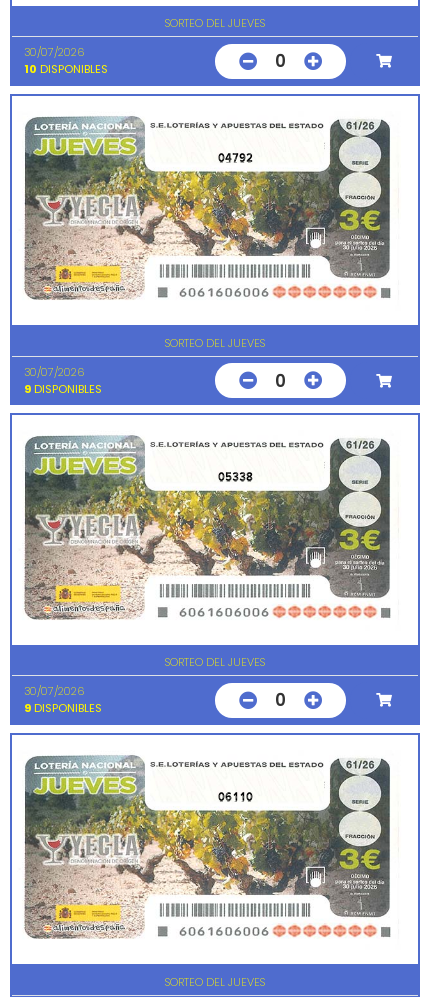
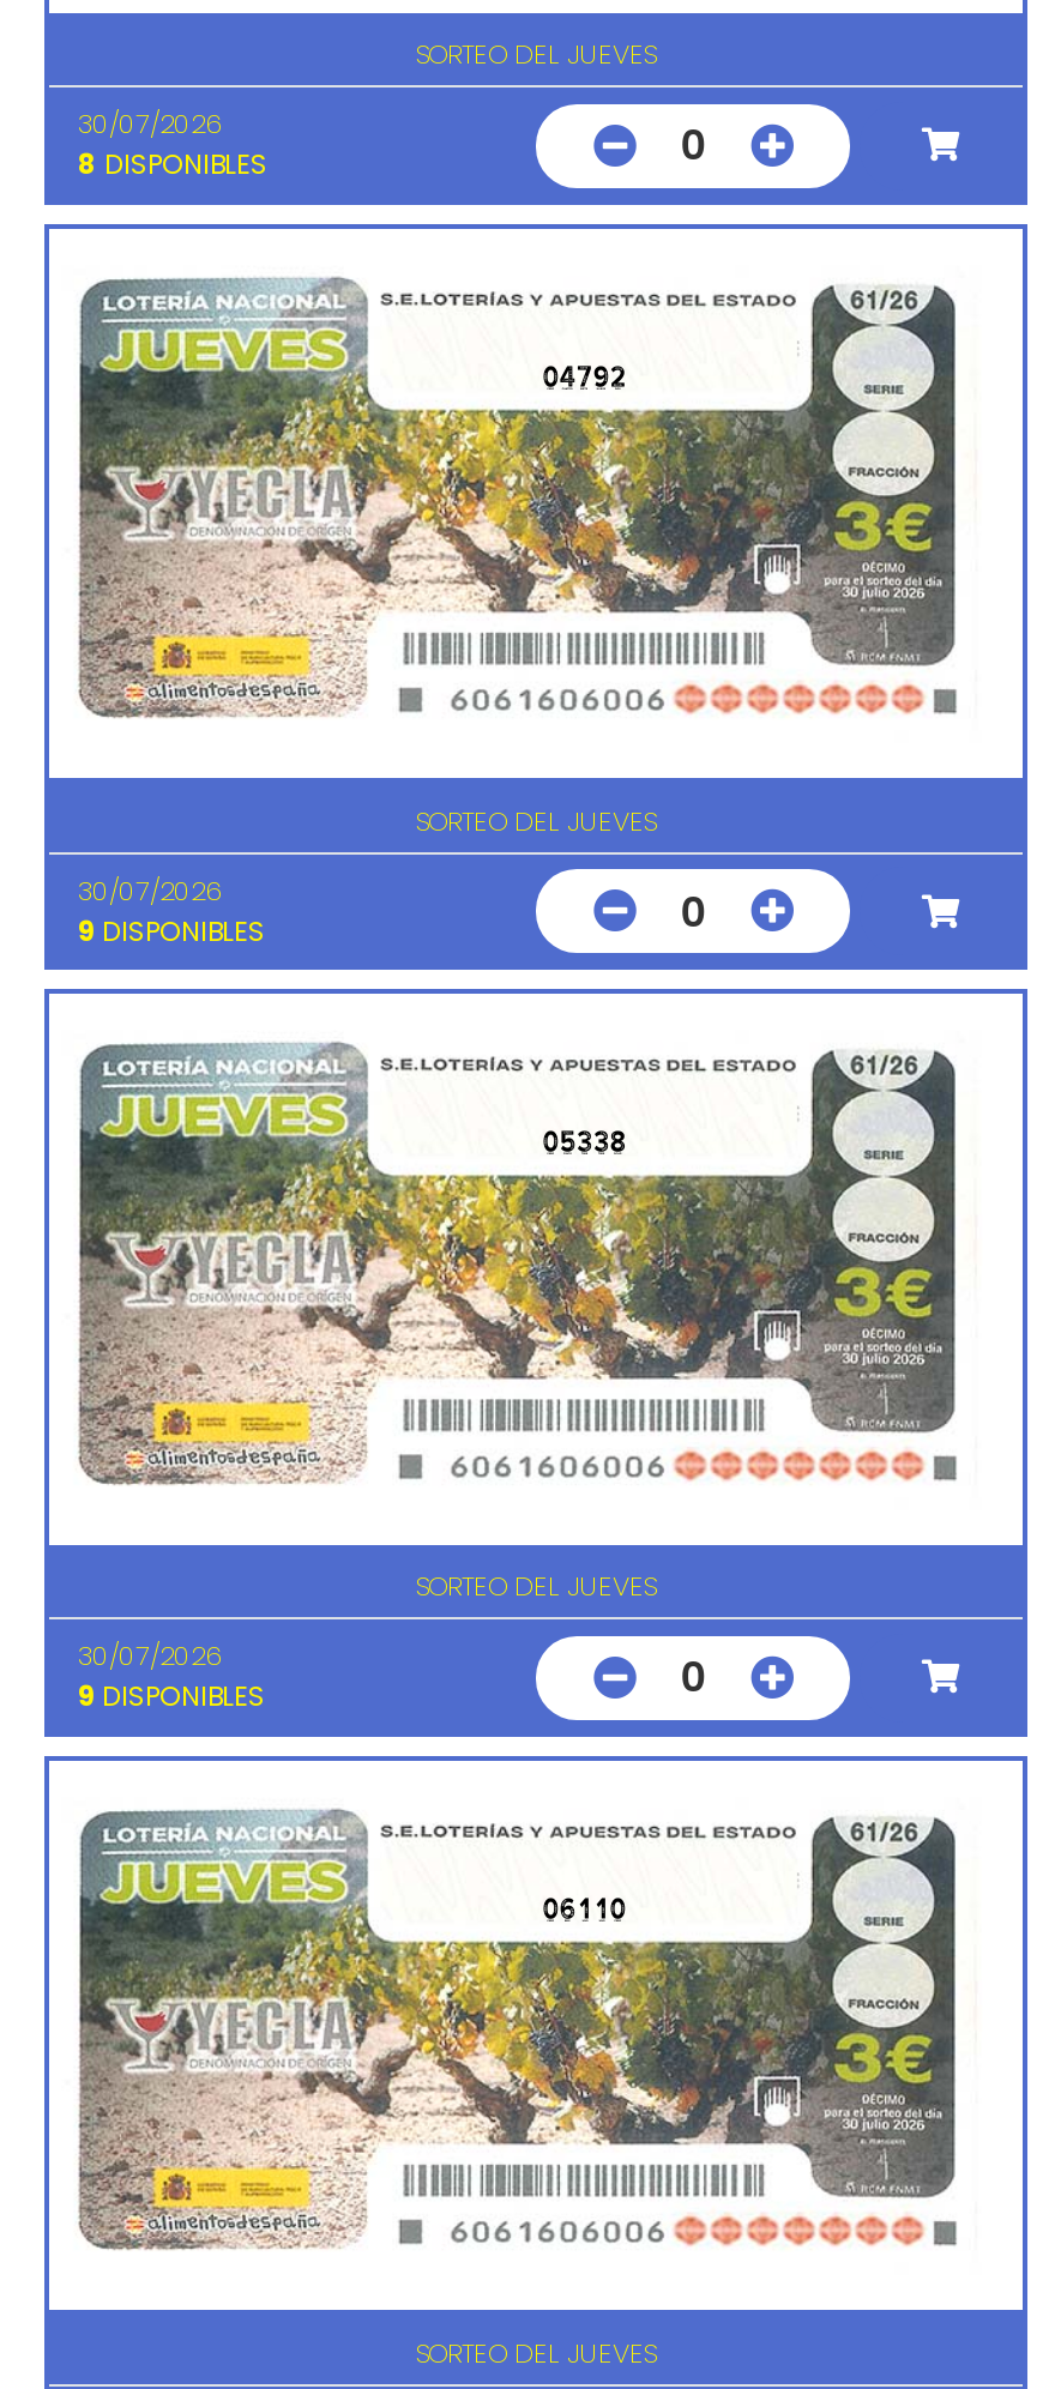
- 10 DISPONIBLES
+ 8 DISPONIBLES
